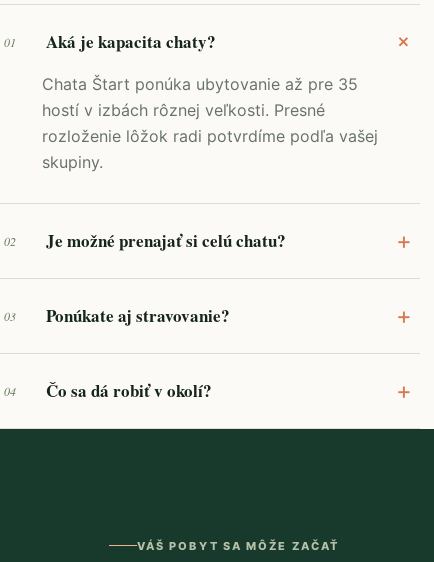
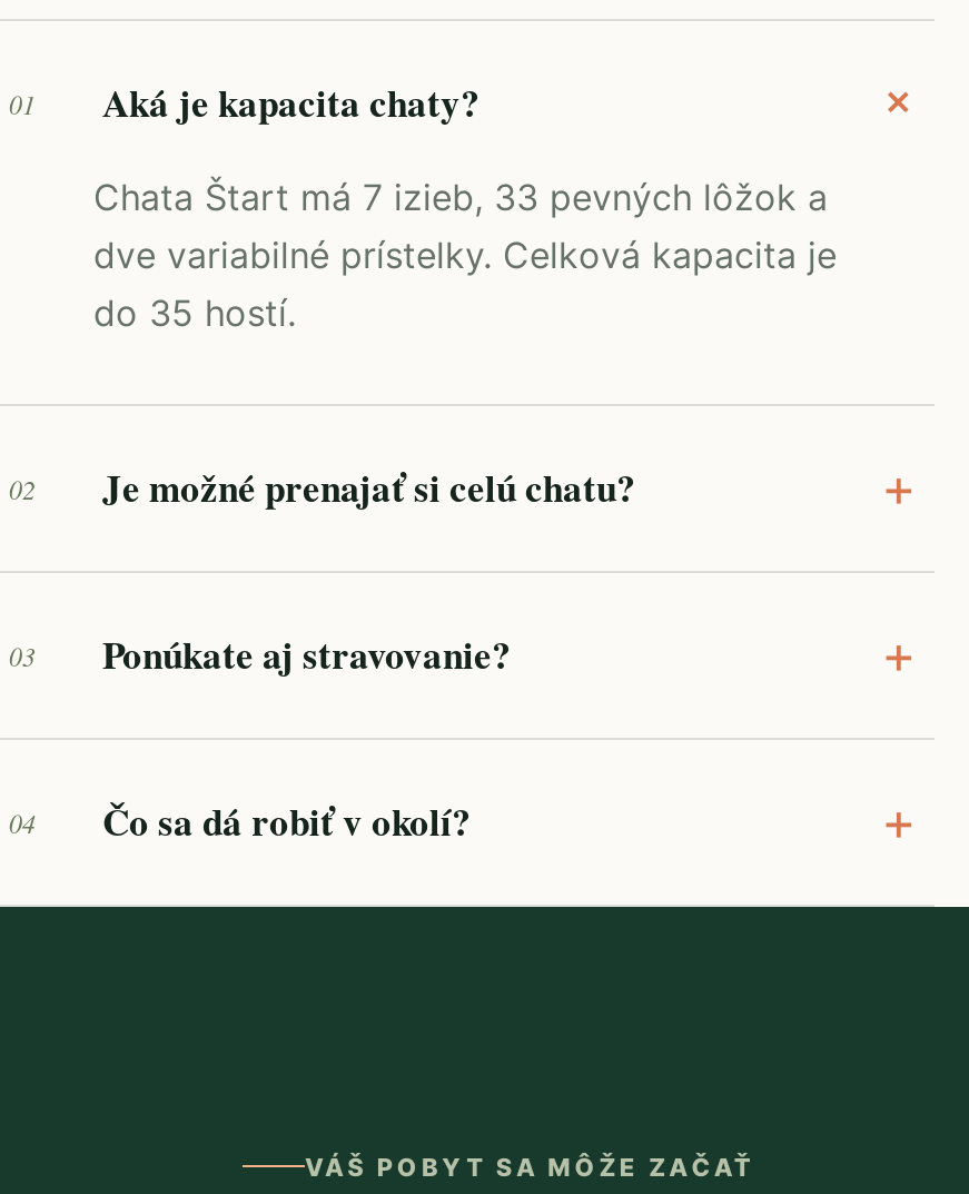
- Chata Štart ponúka ubytovanie až pre 35
- hostí v izbách rôznej veľkosti. Presné
- rozloženie lôžok radi potvrdíme podľa vašej
- skupiny.
+ Chata Štart má 7 izieb, 33 pevných lôžok a
+ dve variabilné prístelky. Celková kapacita je
+ do 35 hostí.
